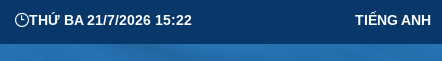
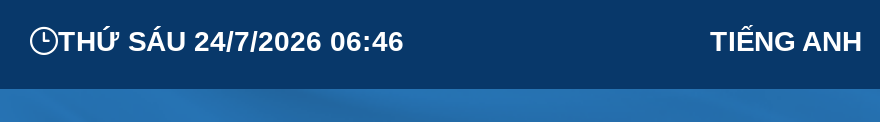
- THỨ BA 21/7/2026 15:22
+ THỨ SÁU 24/7/2026 06:46
